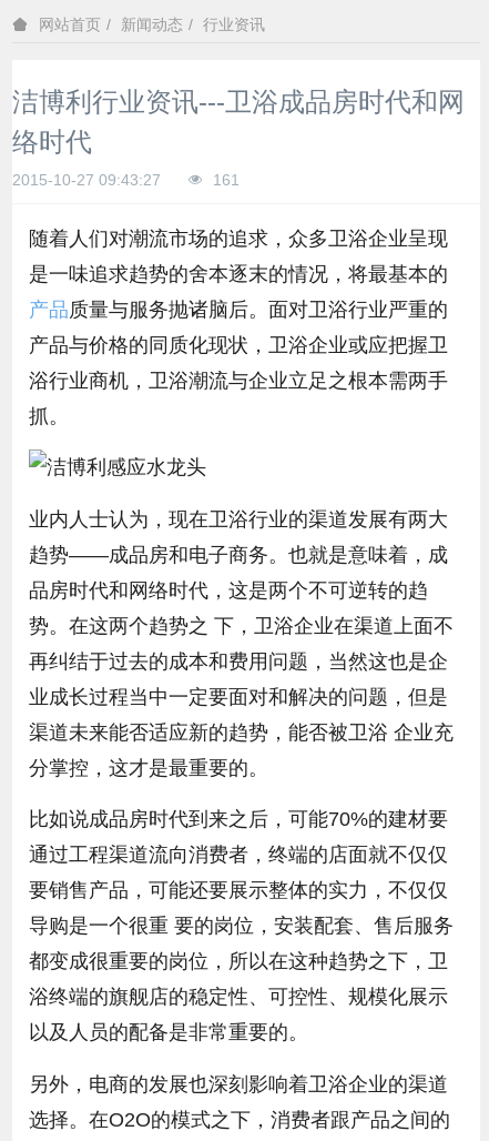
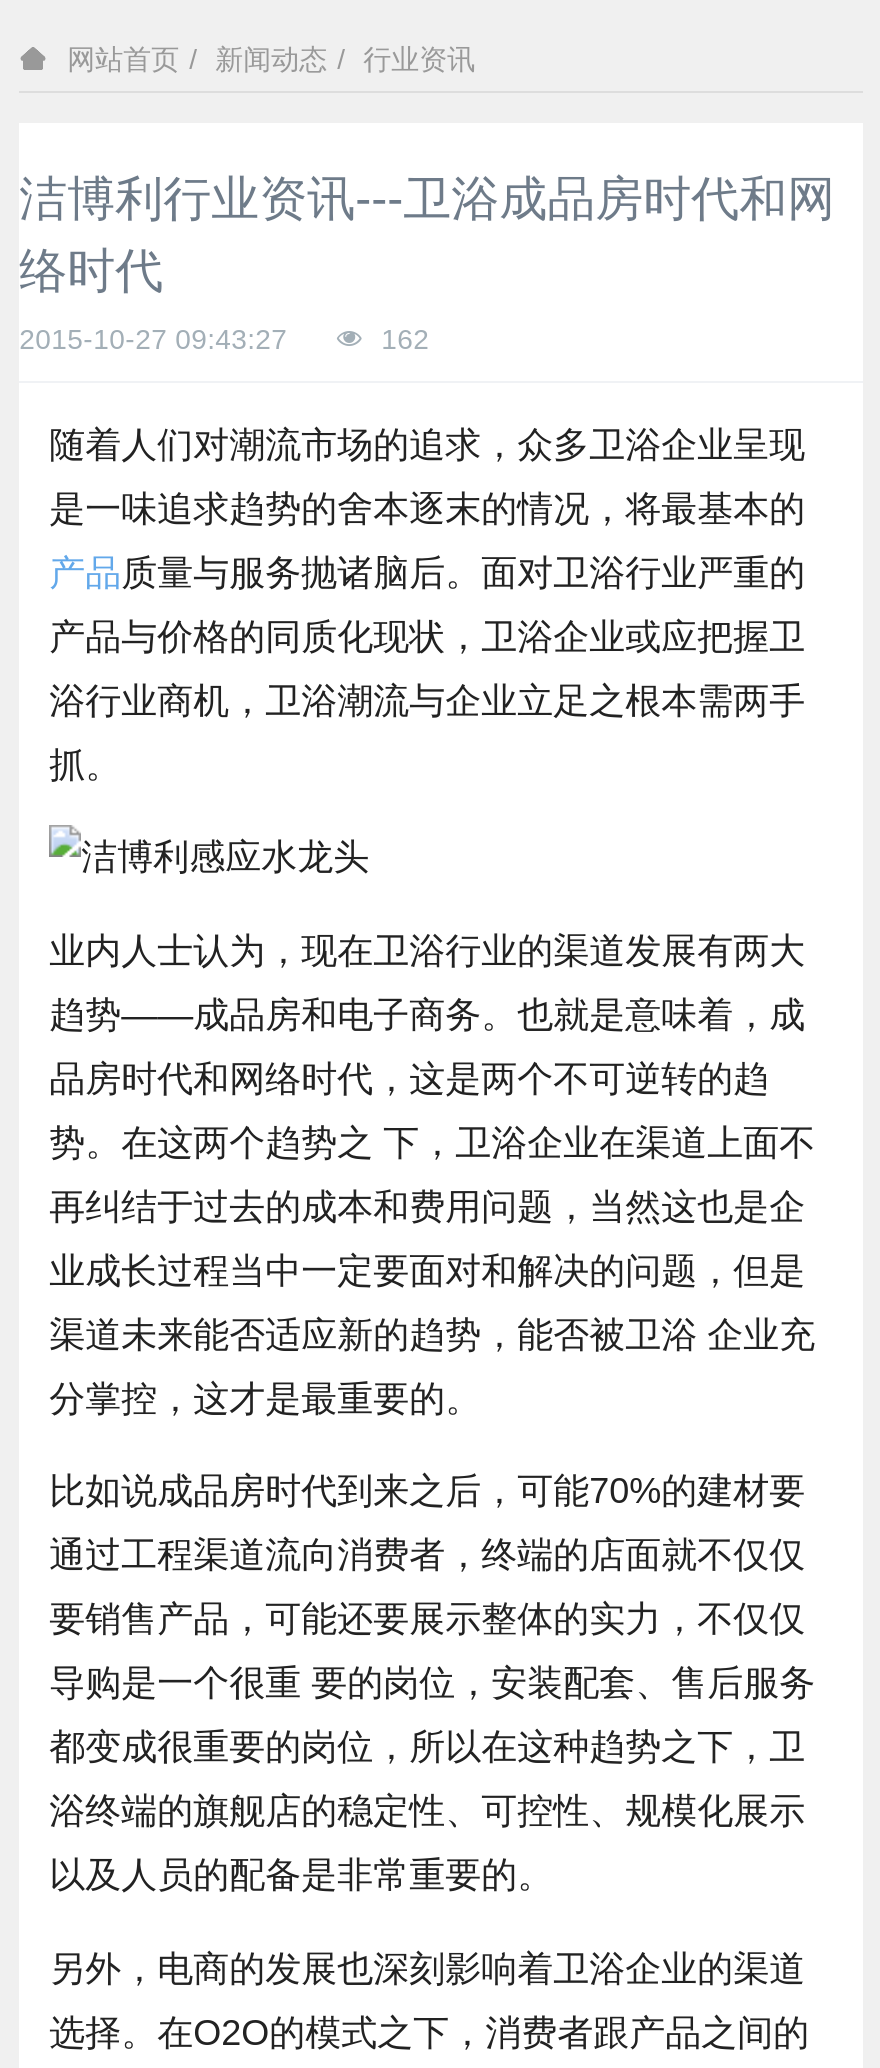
- 161
+ 162
